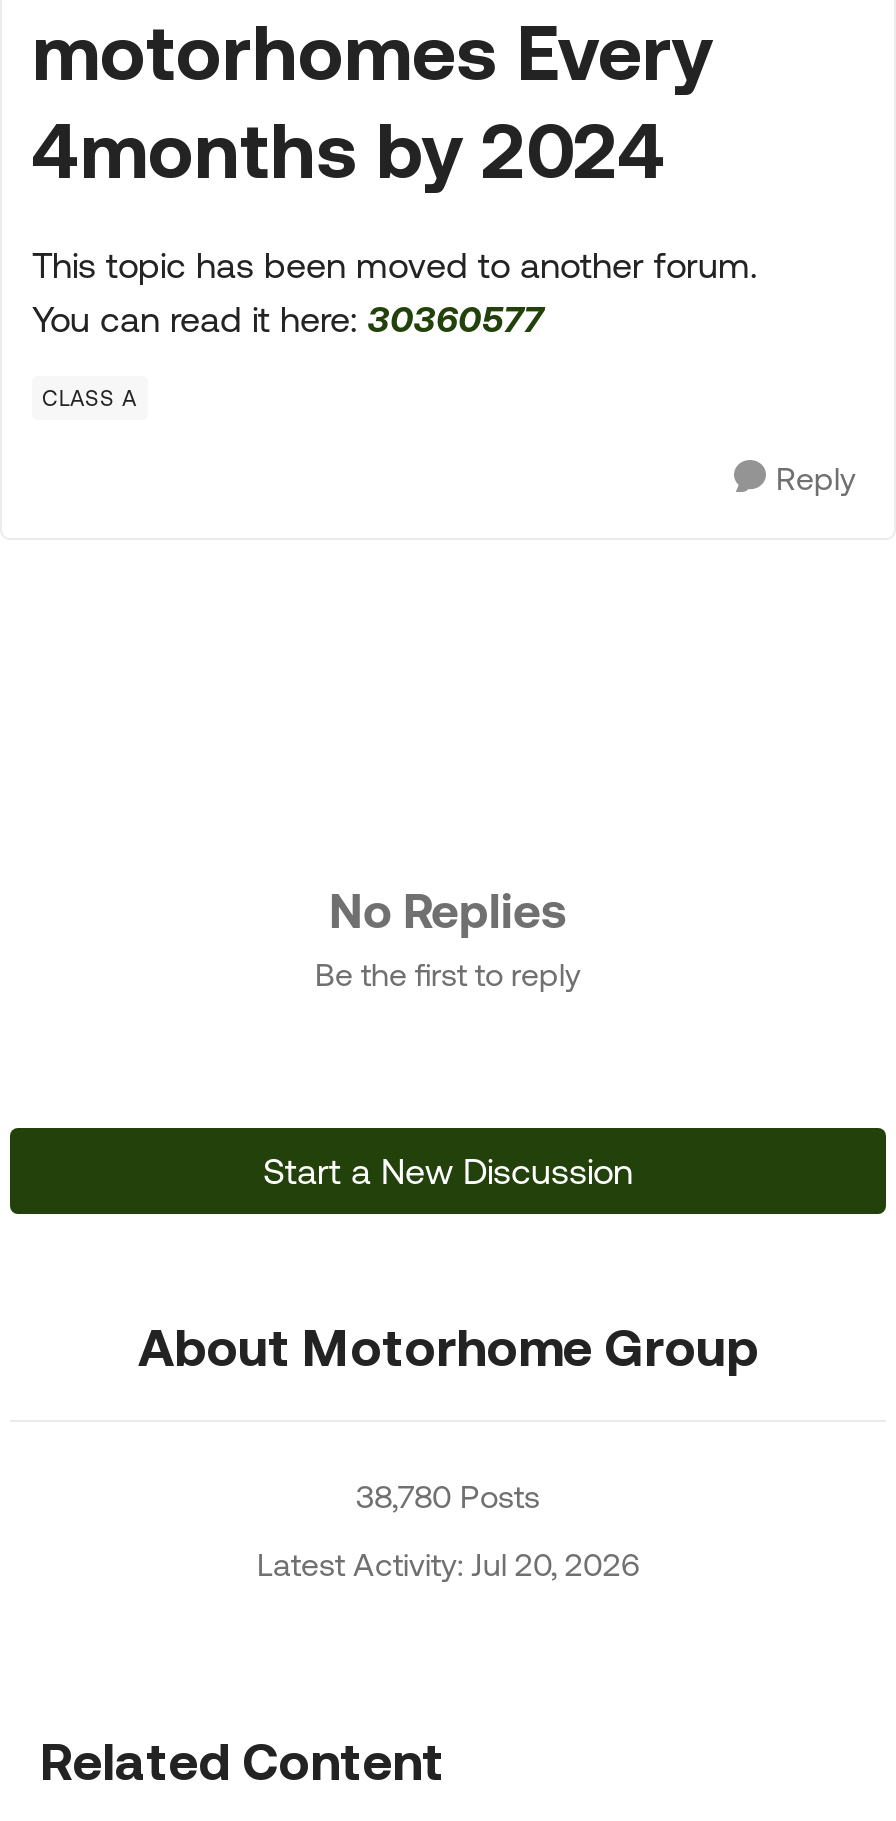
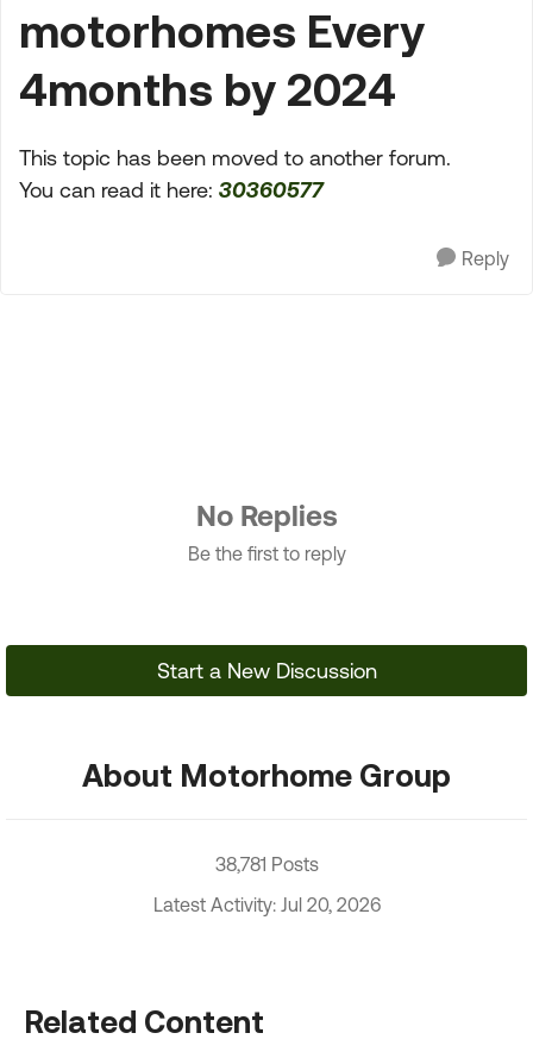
- CLASS A

- 38,780 Posts
+ 38,781 Posts
